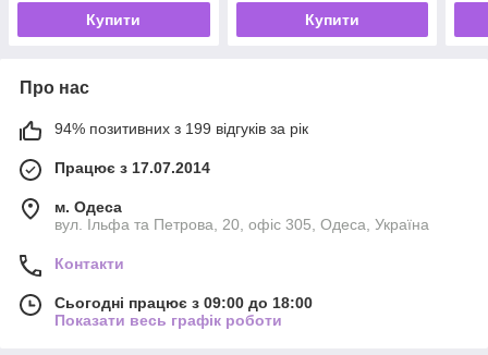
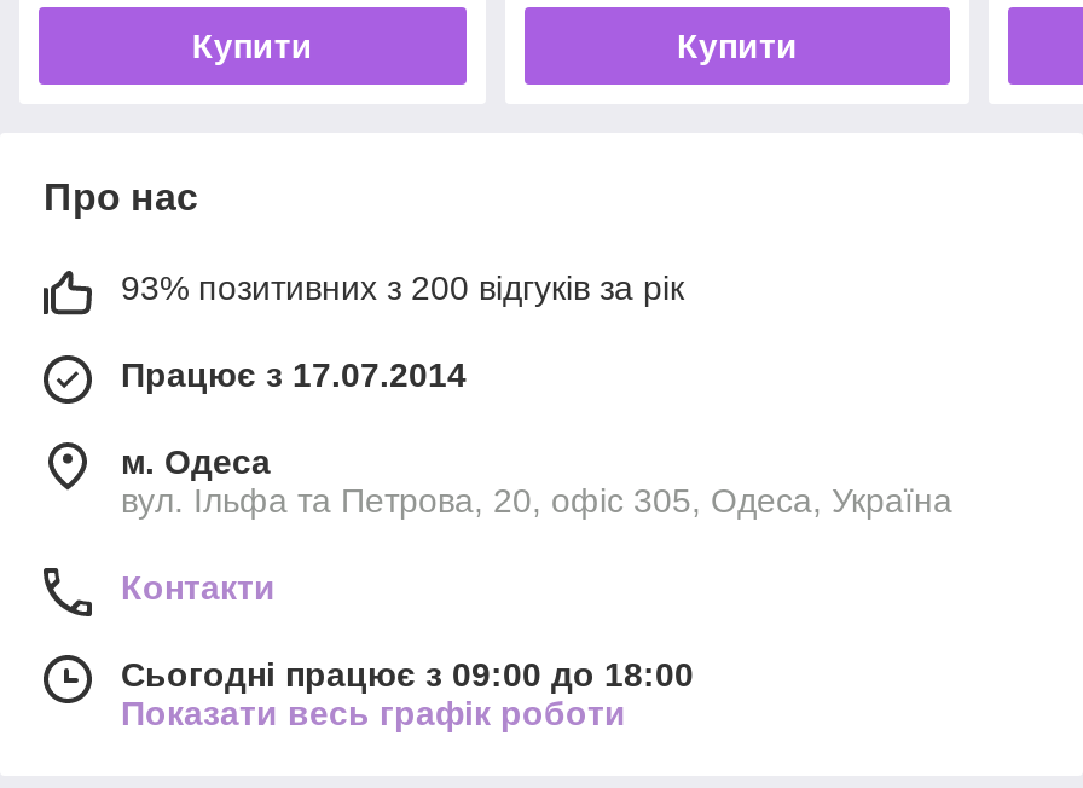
- 94% позитивних з 199 відгуків за рік
+ 93% позитивних з 200 відгуків за рік
